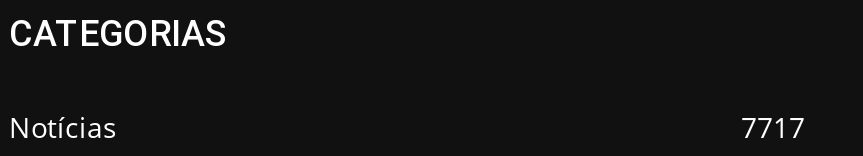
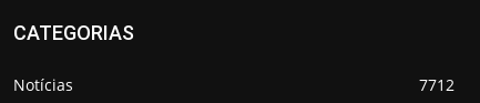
- 7717
+ 7712
